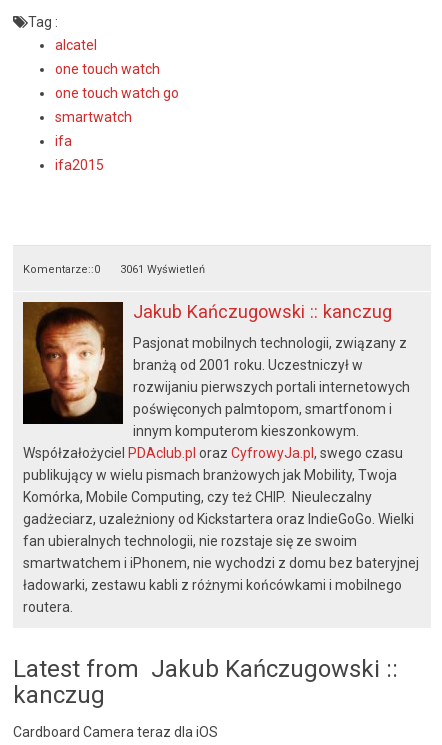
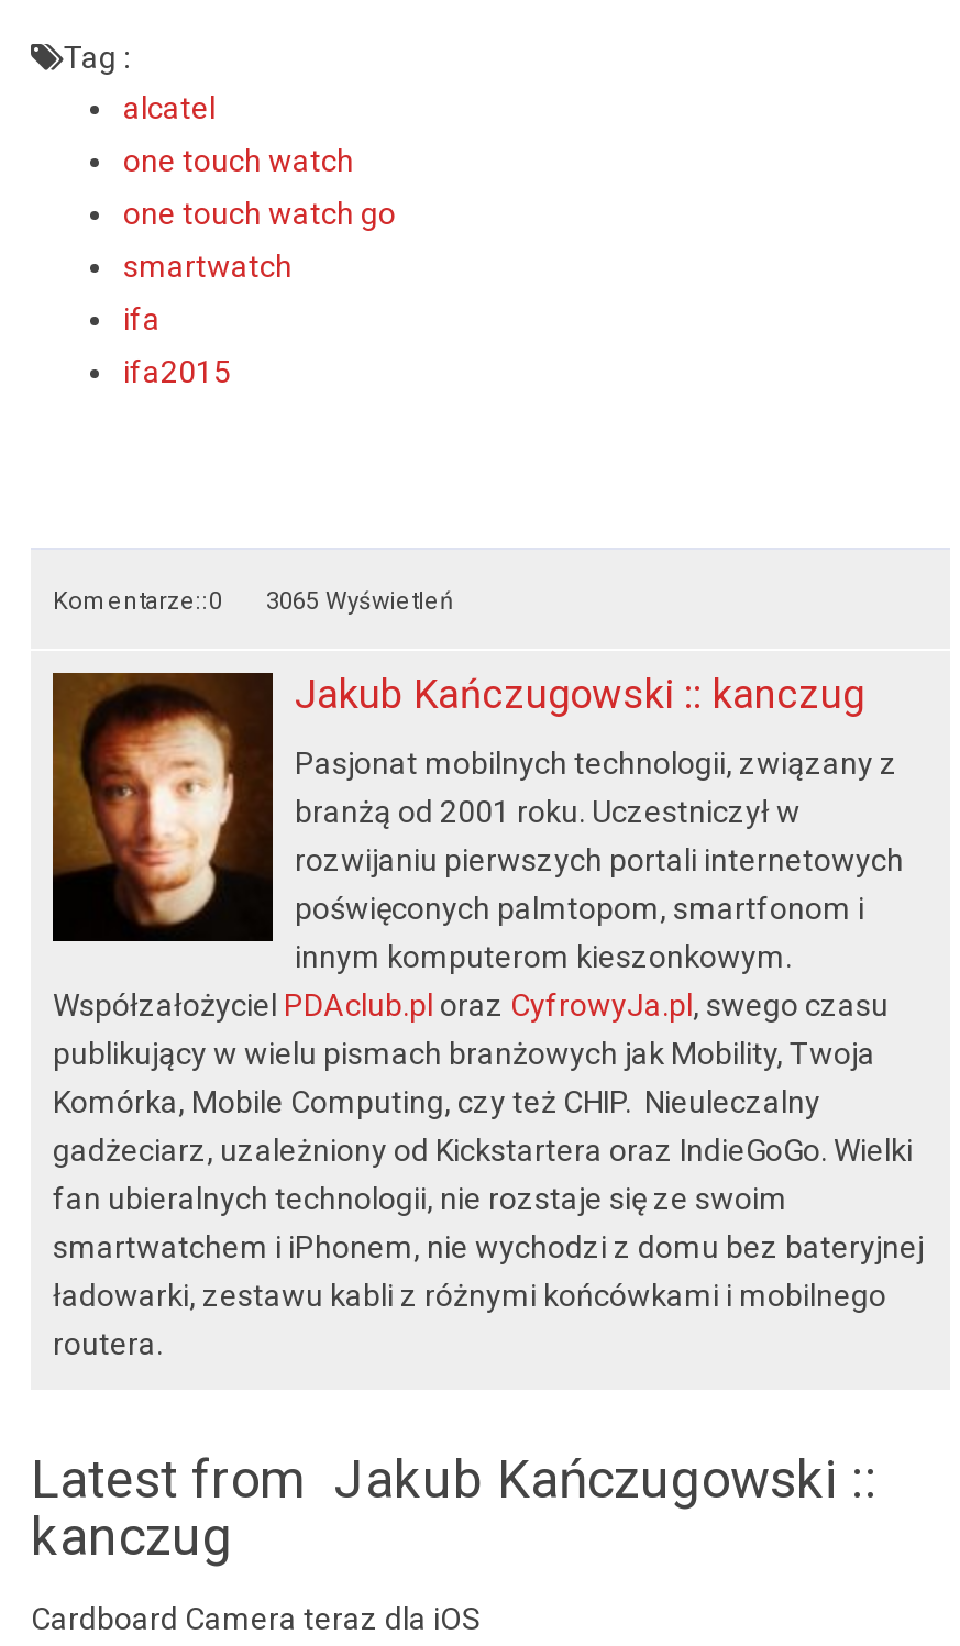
- Komentarze::0 3061 Wyświetleń
+ Komentarze::0 3065 Wyświetleń
